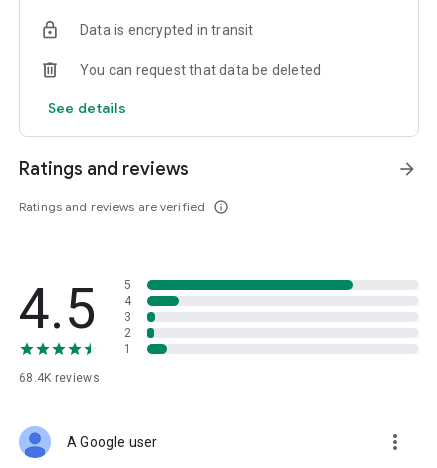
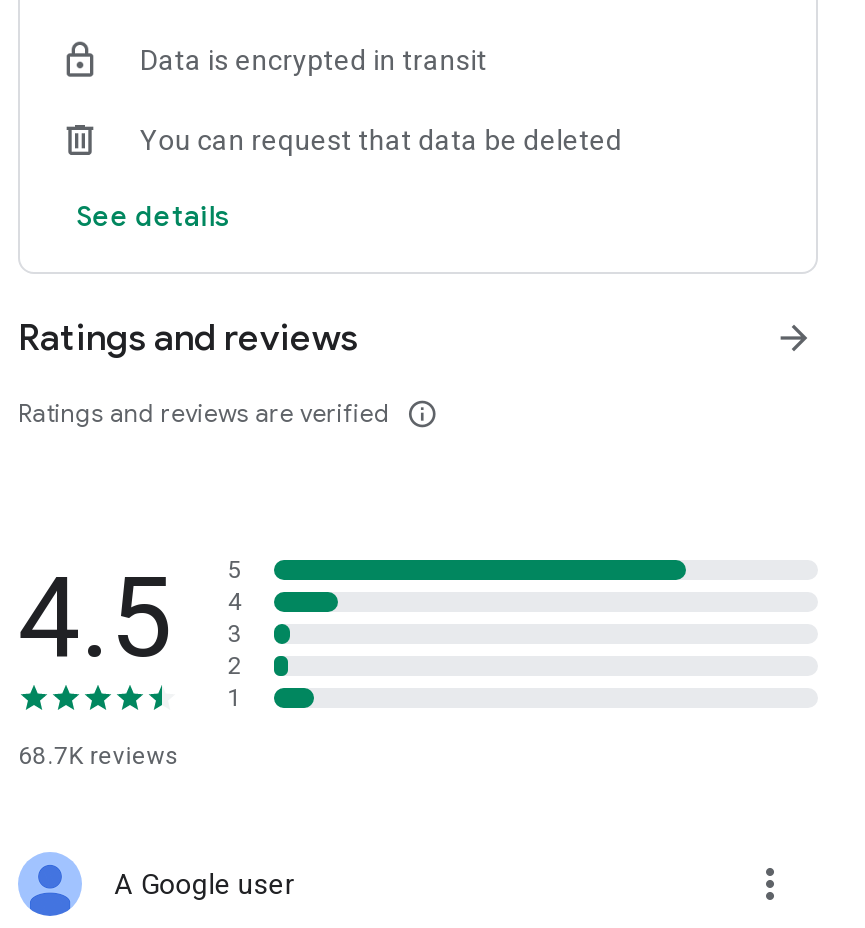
- 68.4K reviews
+ 68.7K reviews
